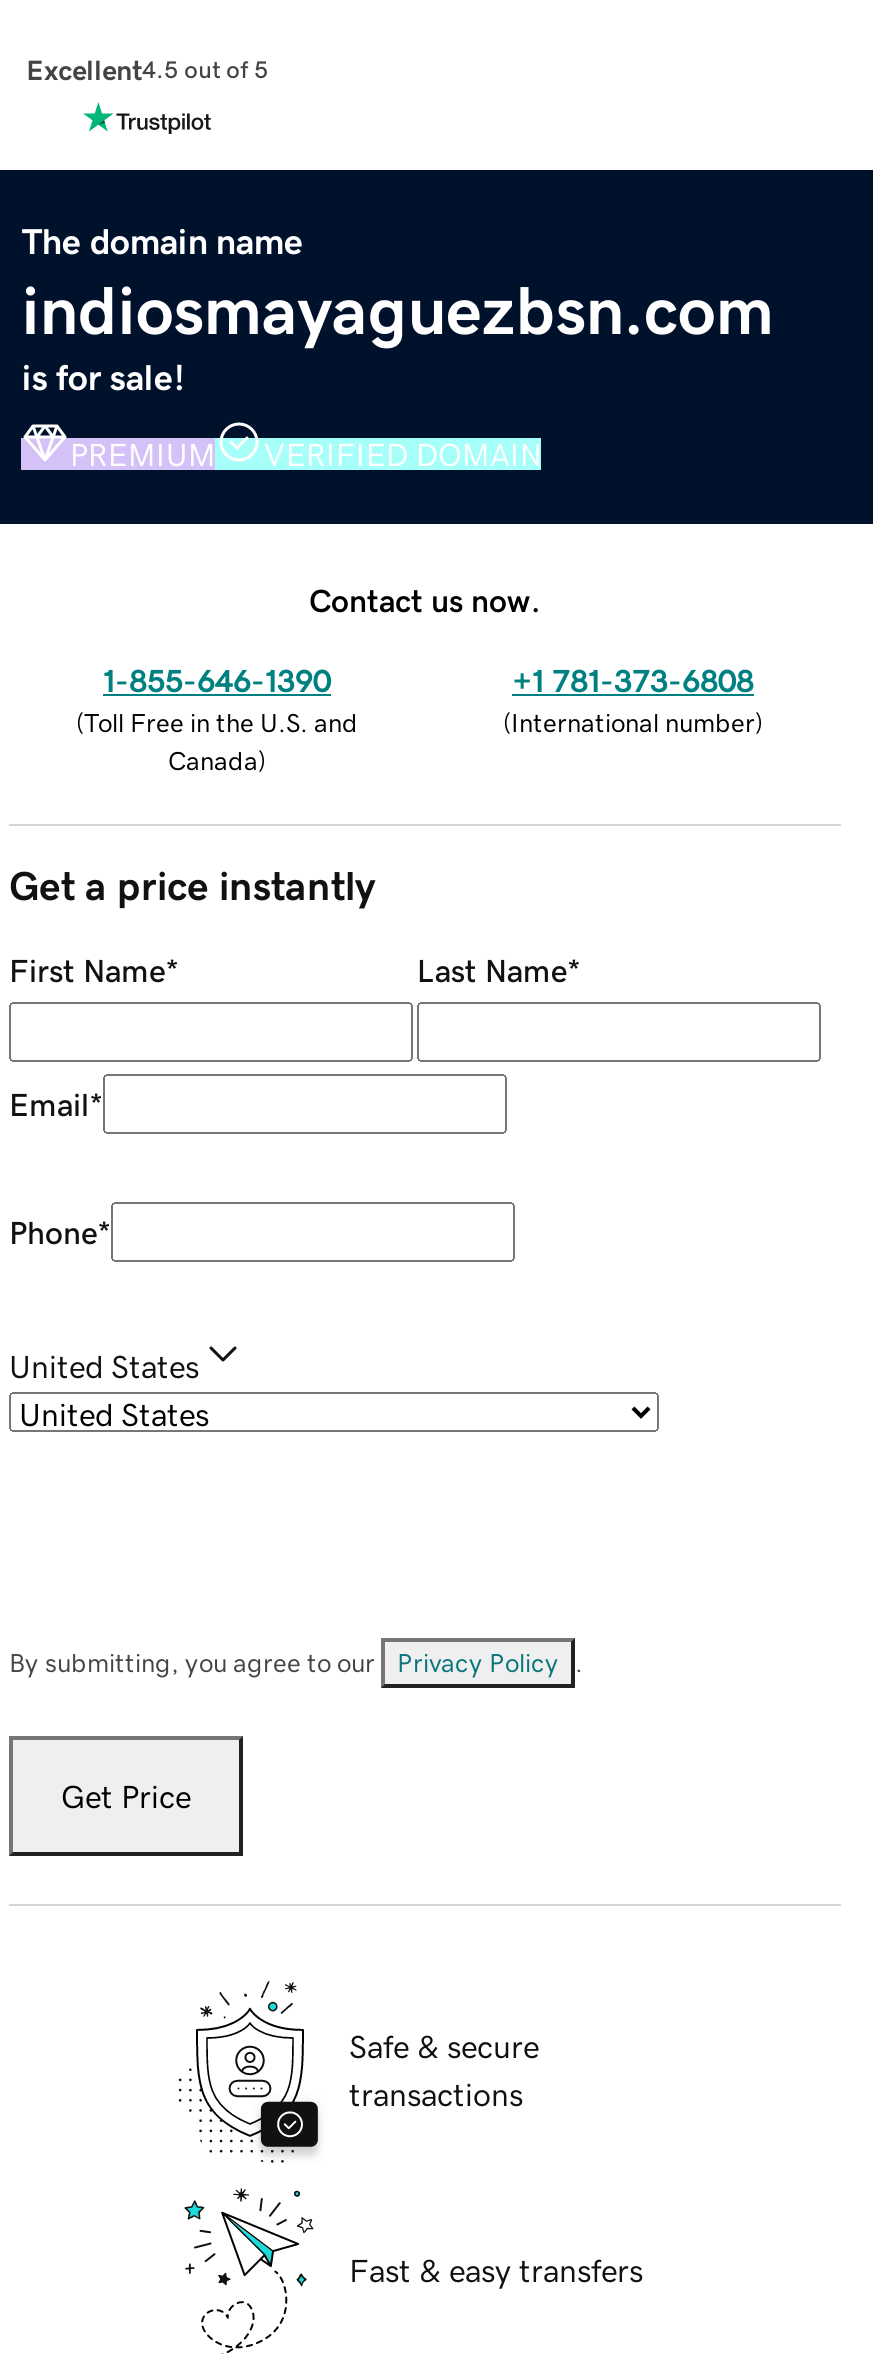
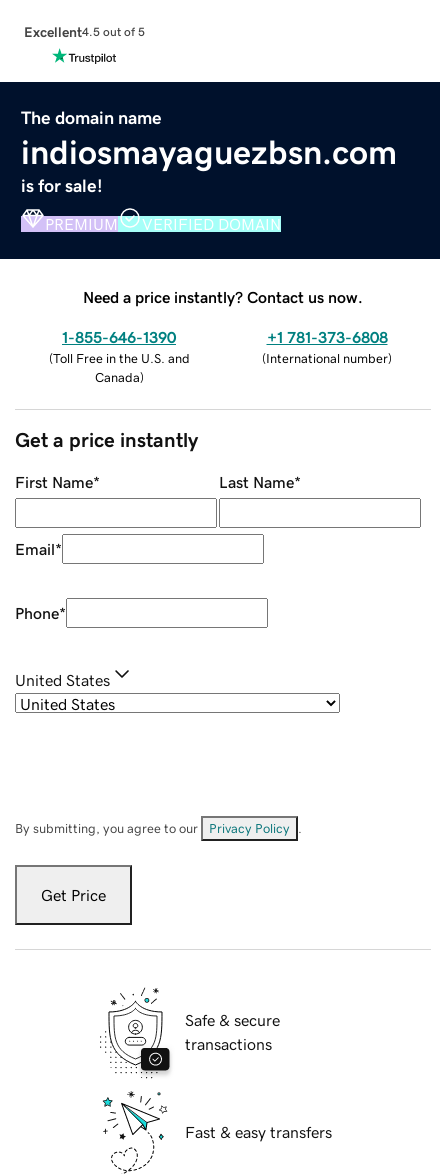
- Contact us now.
+ Need a price instantly? Contact us now.
